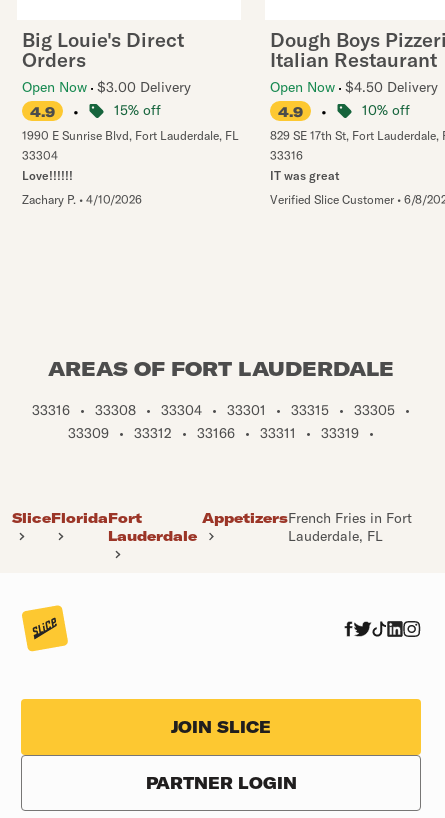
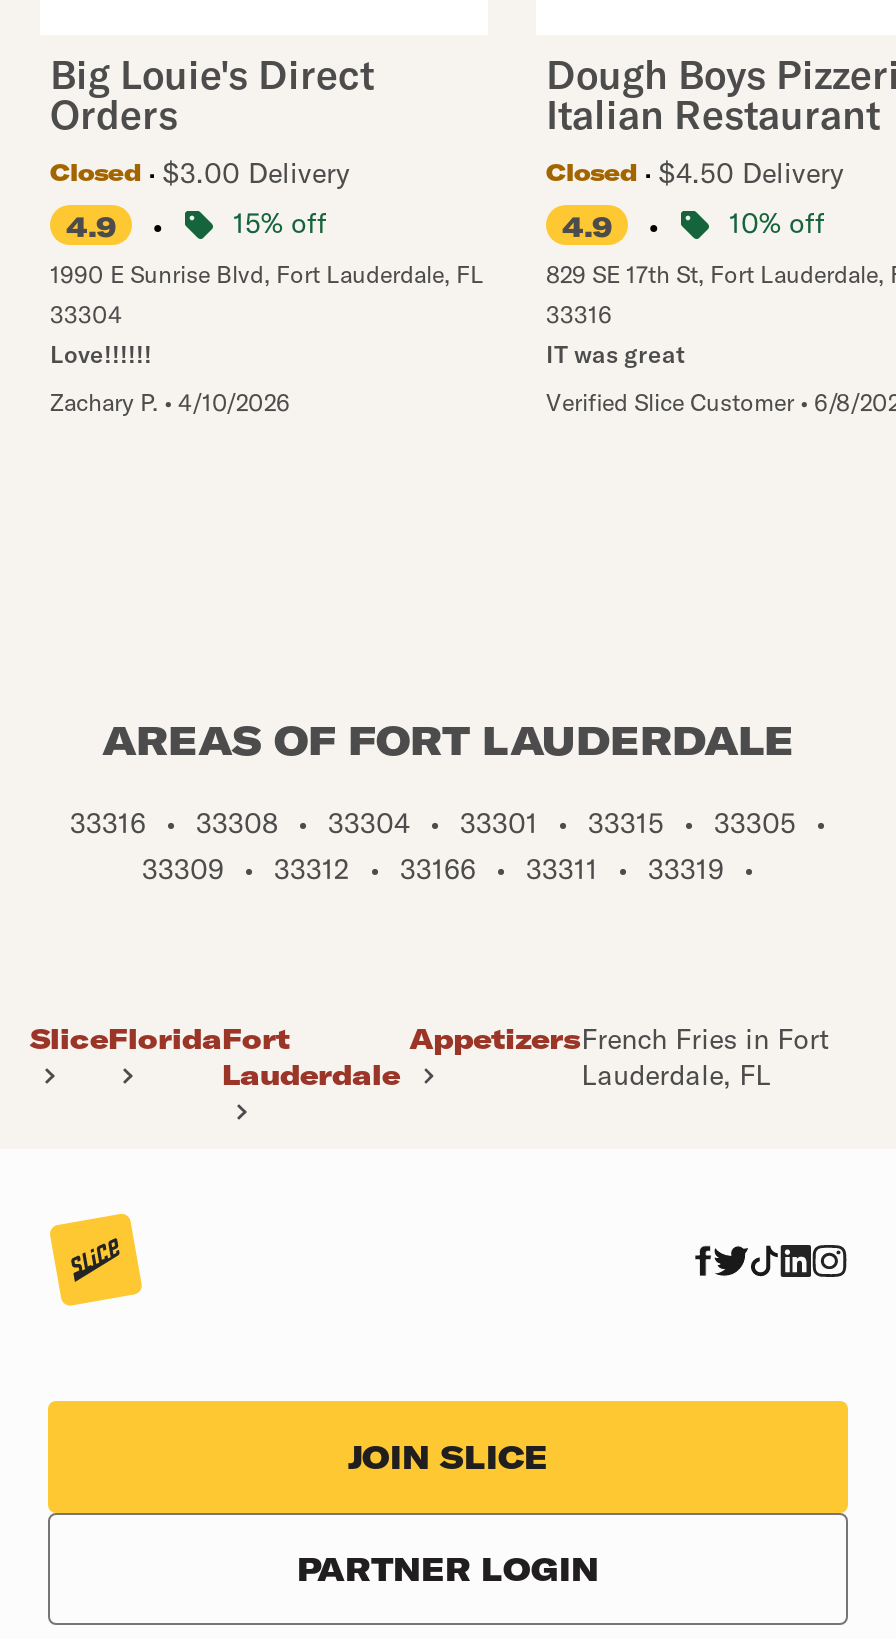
- Open Now $3.00 Delivery
+ Closed
+ $3.00 Delivery

- Open Now $4.50 Delivery
+ Closed
+ $4.50 Delivery
